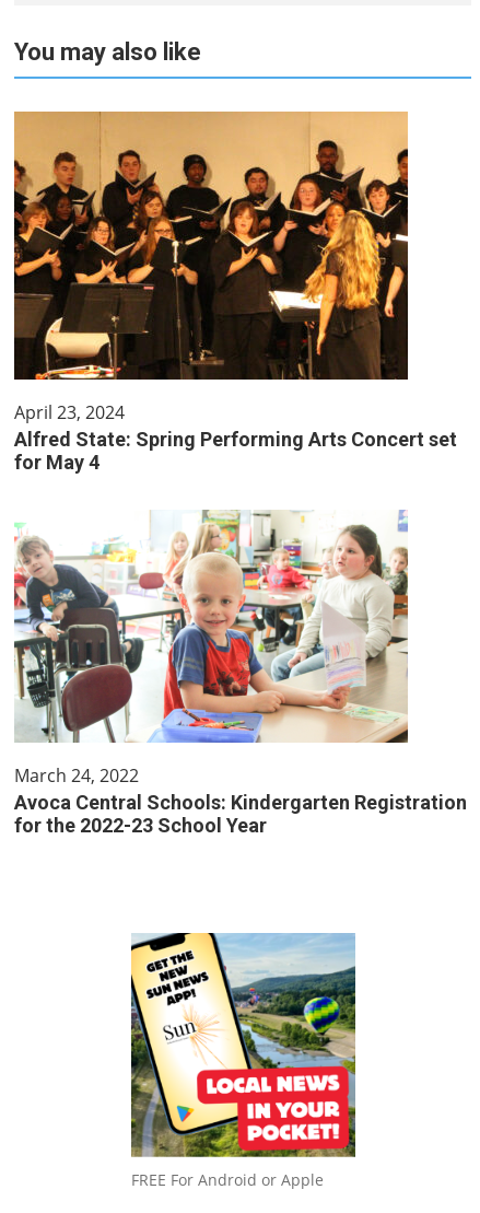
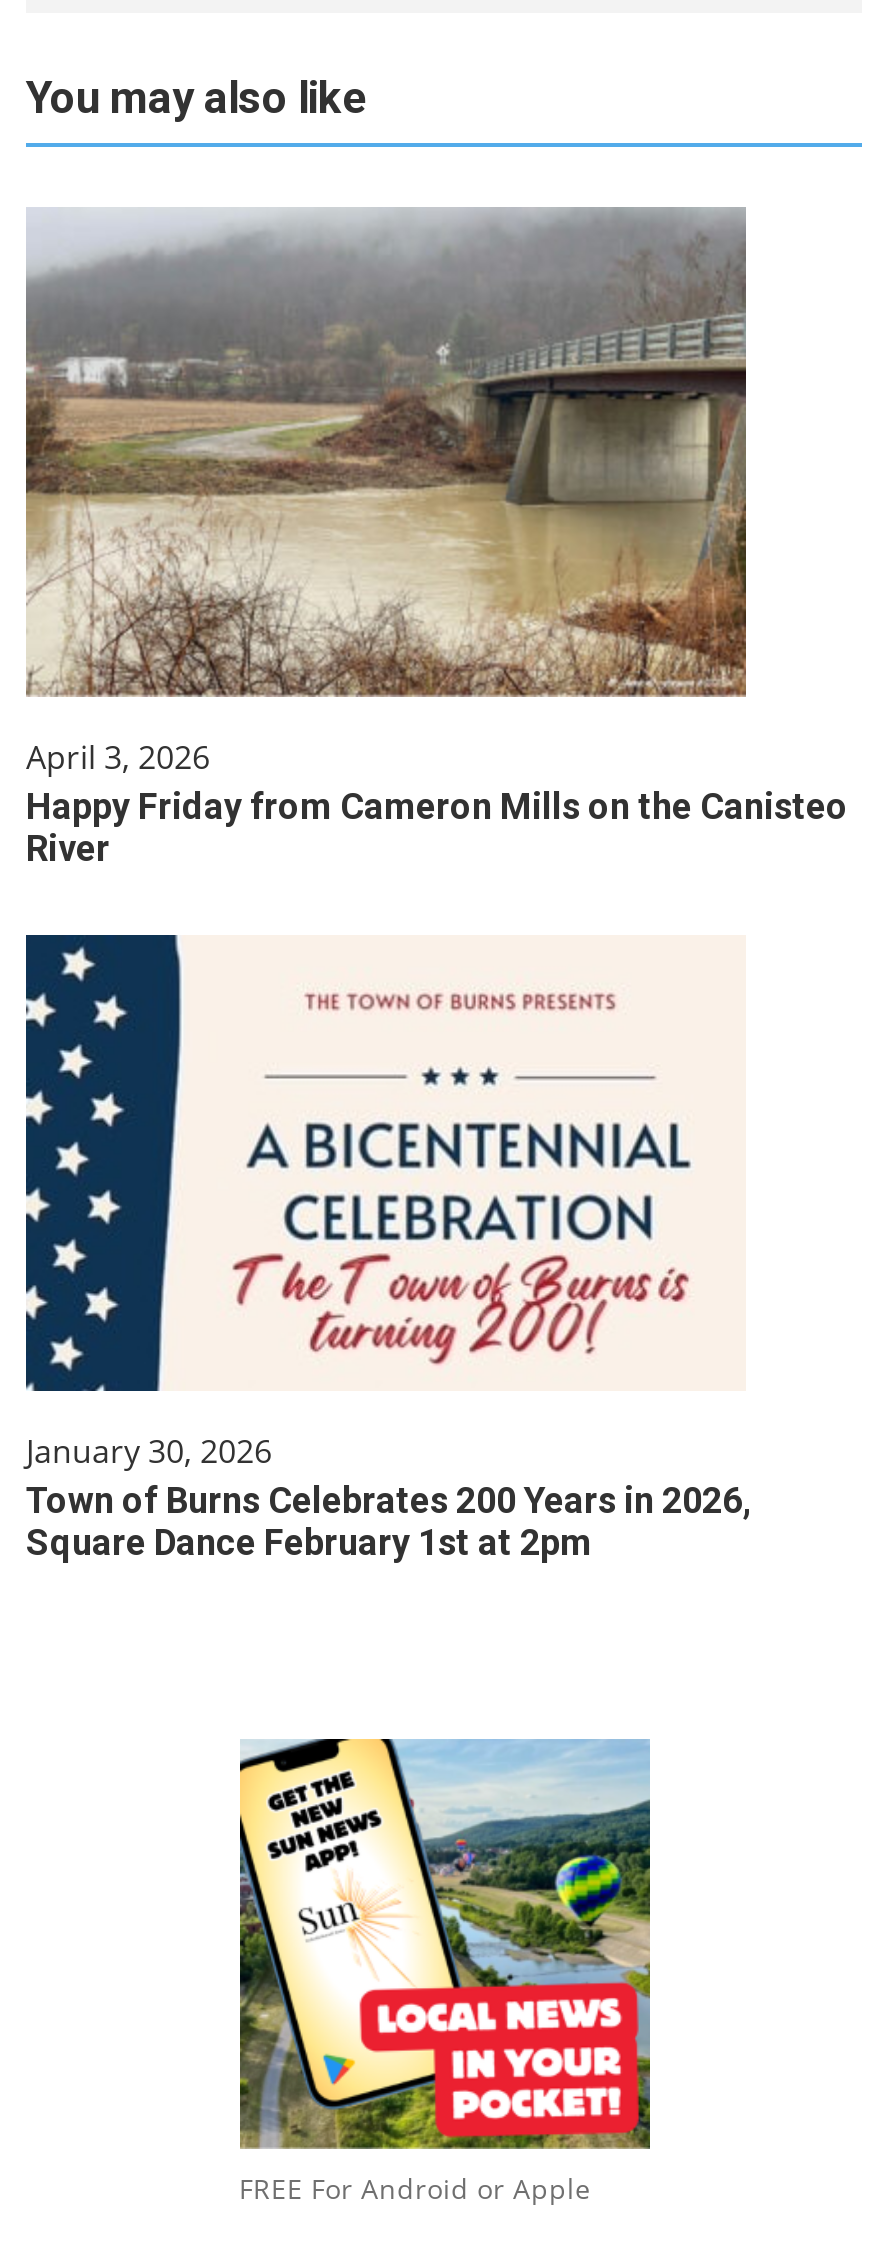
- [image]
- April 23, 2024
- Alfred State: Spring Performing Arts Concert set
- for May 4
+ [image]
+ April 3, 2026
+ Happy Friday from Cameron Mills on the Canisteo
+ River

- [image]
- March 24, 2022
- Avoca Central Schools: Kindergarten Registration
- for the 2022-23 School Year
+ [image]
+ January 30, 2026
+ Town of Burns Celebrates 200 Years in 2026,
+ Square Dance February 1st at 2pm
